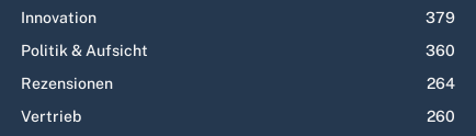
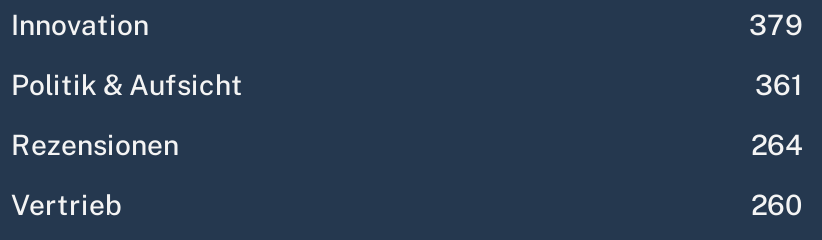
- 360
+ 361
